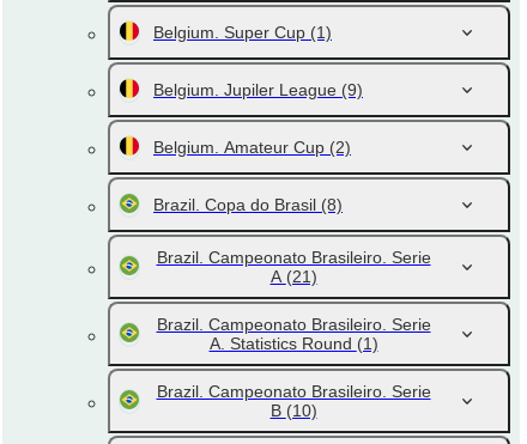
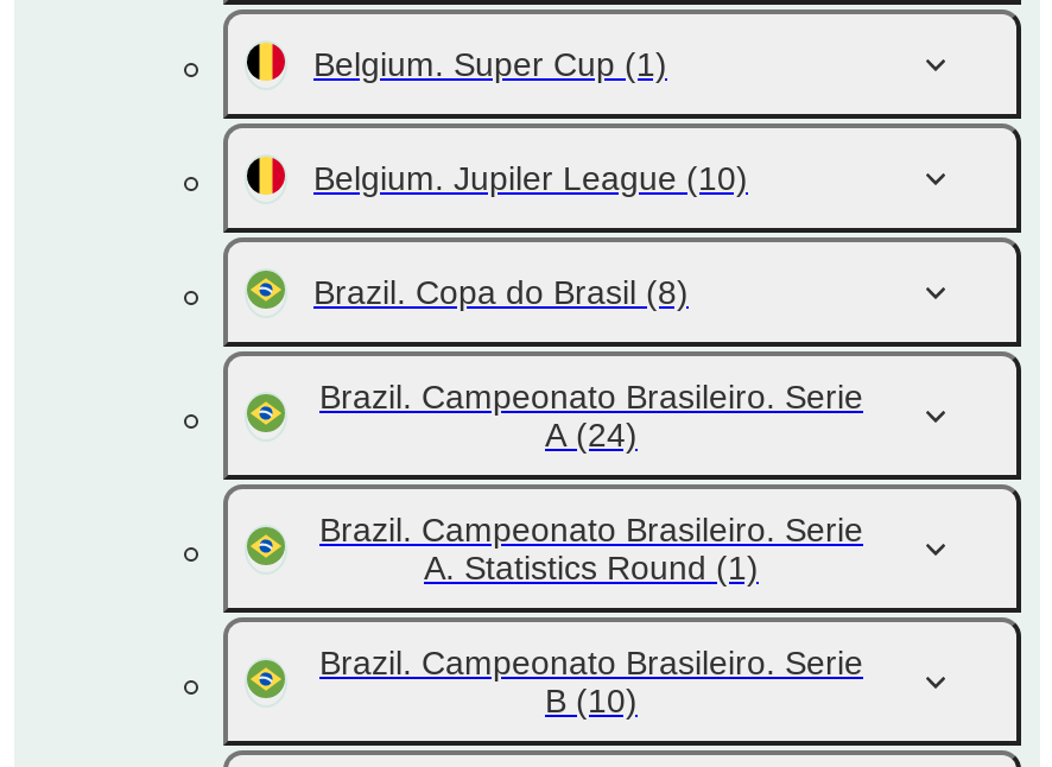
- Belgium. Jupiler League (9)
- Belgium. Amateur Cup (2)
+ Belgium. Jupiler League (10)

- A (21)
+ A (24)
